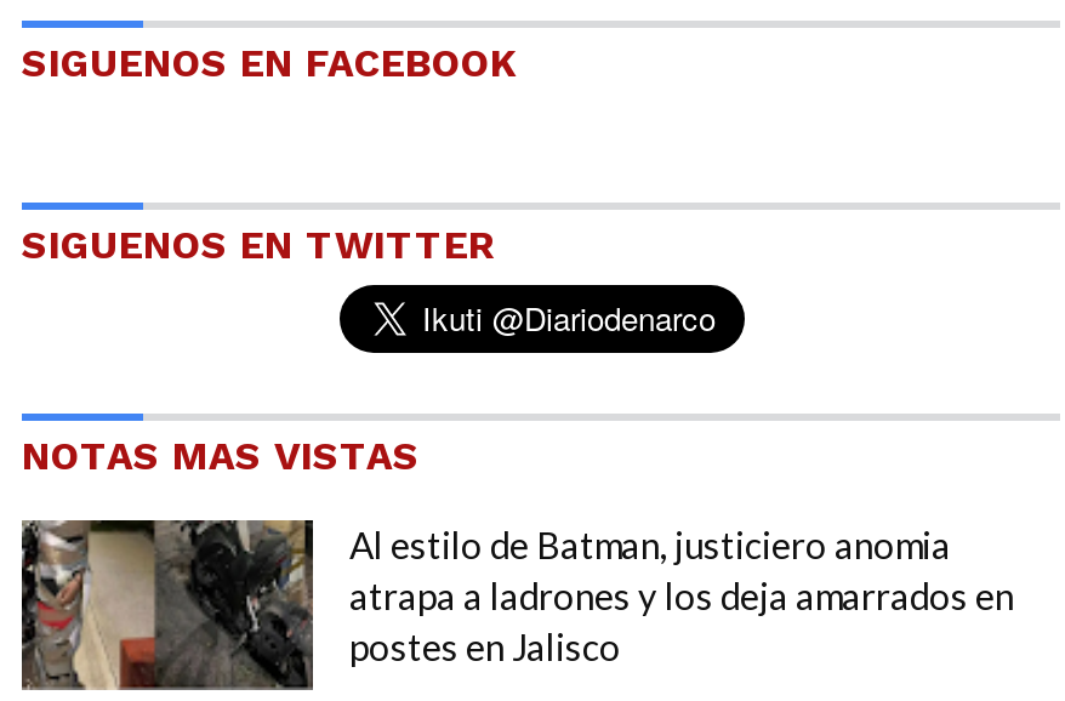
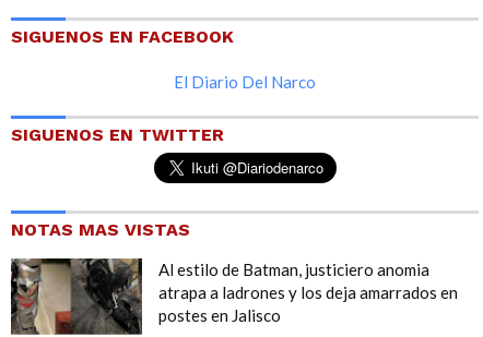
+ El Diario Del Narco
